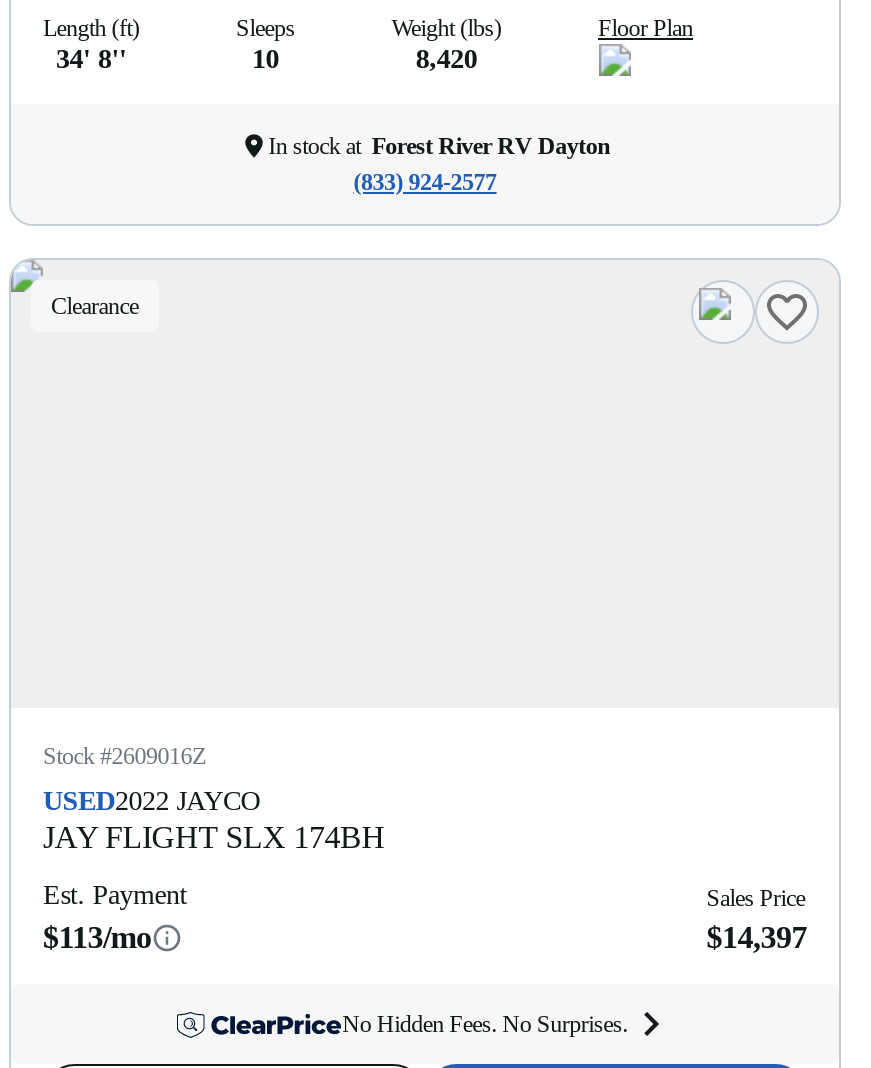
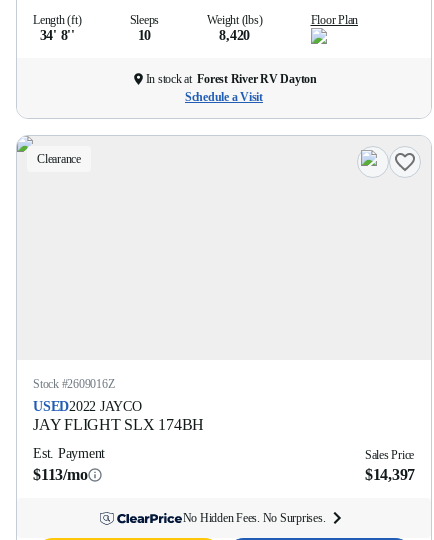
- (833) 924-2577
+ Schedule a Visit
